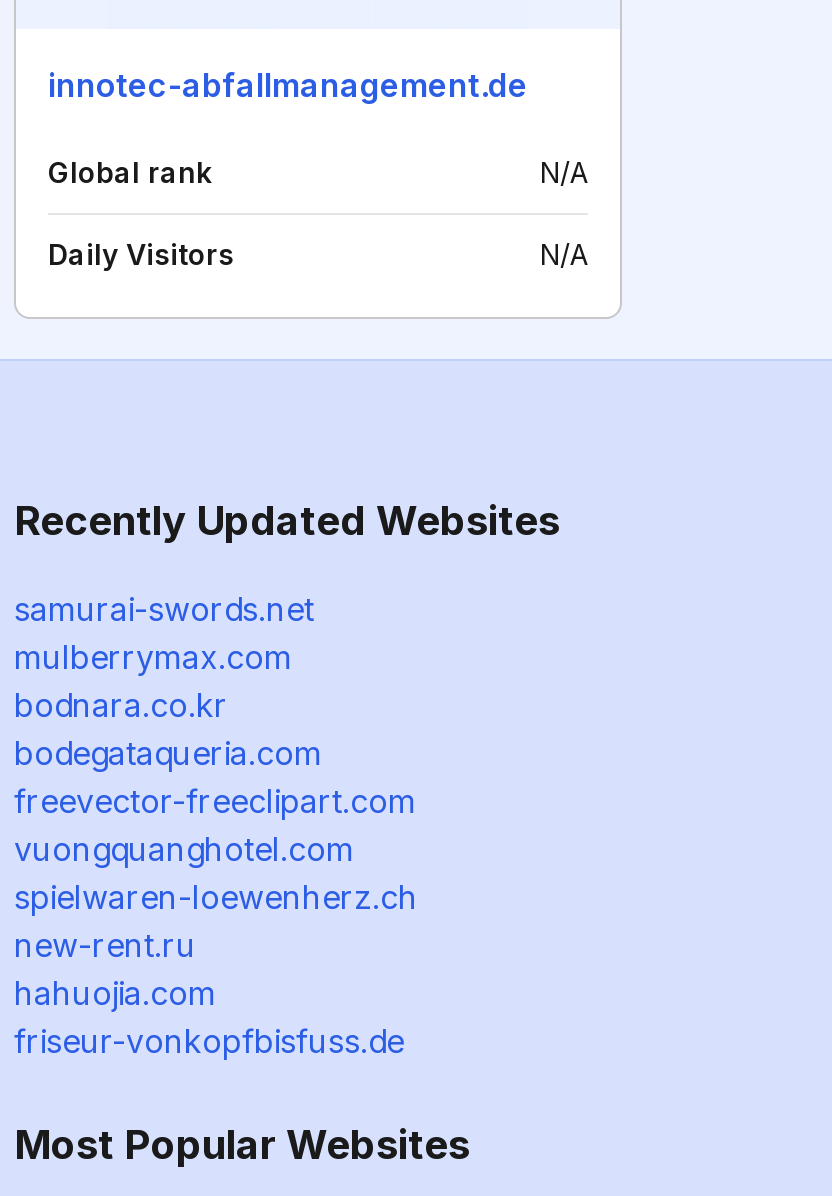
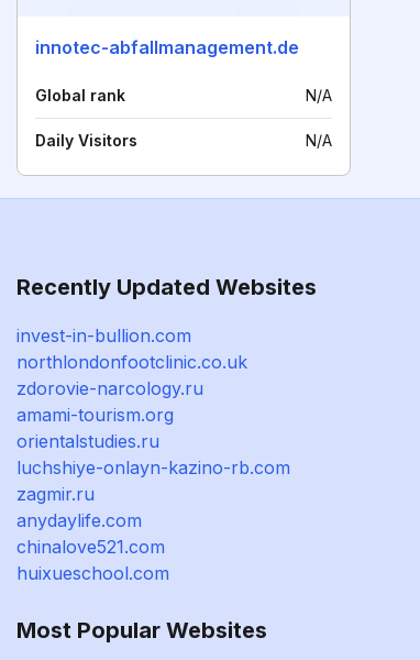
- samurai-swords.net
- mulberrymax.com
- bodnara.co.kr
- bodegataqueria.com
- freevector-freeclipart.com
- vuongquanghotel.com
- spielwaren-loewenherz.ch
- new-rent.ru
- hahuojia.com
- friseur-vonkopfbisfuss.de
+ invest-in-bullion.com
+ northlondonfootclinic.co.uk
+ zdorovie-narcology.ru
+ amami-tourism.org
+ orientalstudies.ru
+ luchshiye-onlayn-kazino-rb.com
+ zagmir.ru
+ anydaylife.com
+ chinalove521.com
+ huixueschool.com
